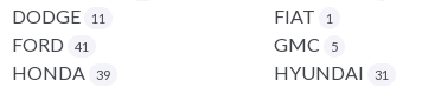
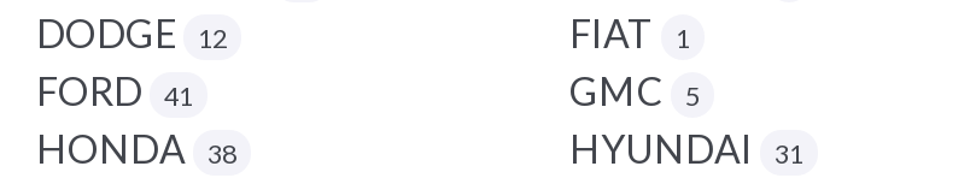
- DODGE 11
+ DODGE 12

- HONDA 39
+ HONDA 38
